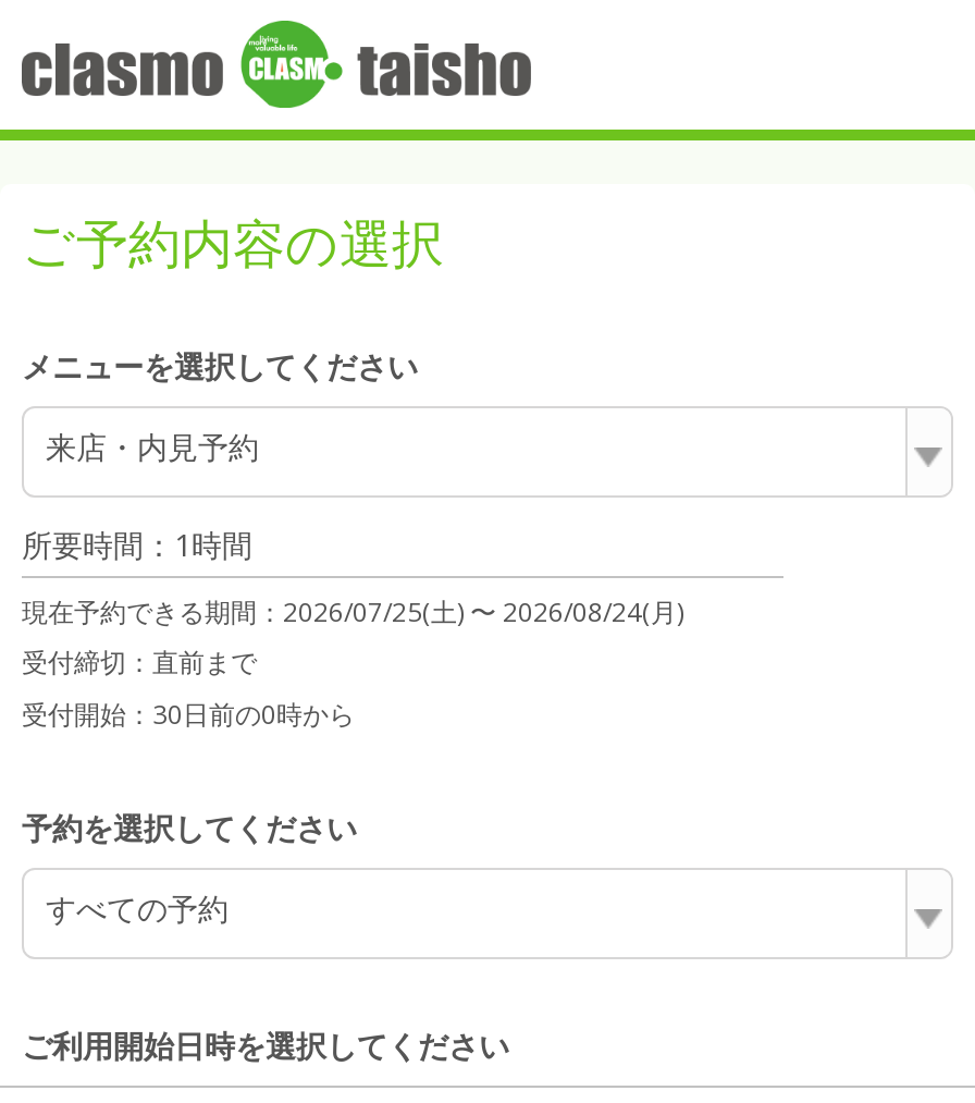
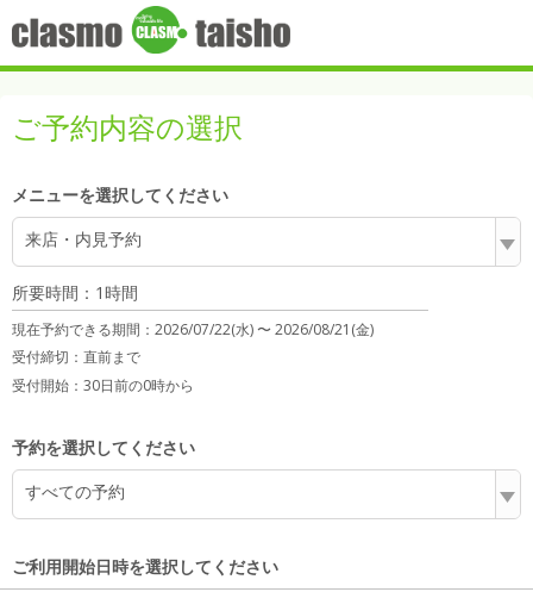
- 現在予約できる期間：2026/07/25(土) 〜2026/08/24(月)
+ 現在予約できる期間：2026/07/22(水) 〜2026/08/21(金)
